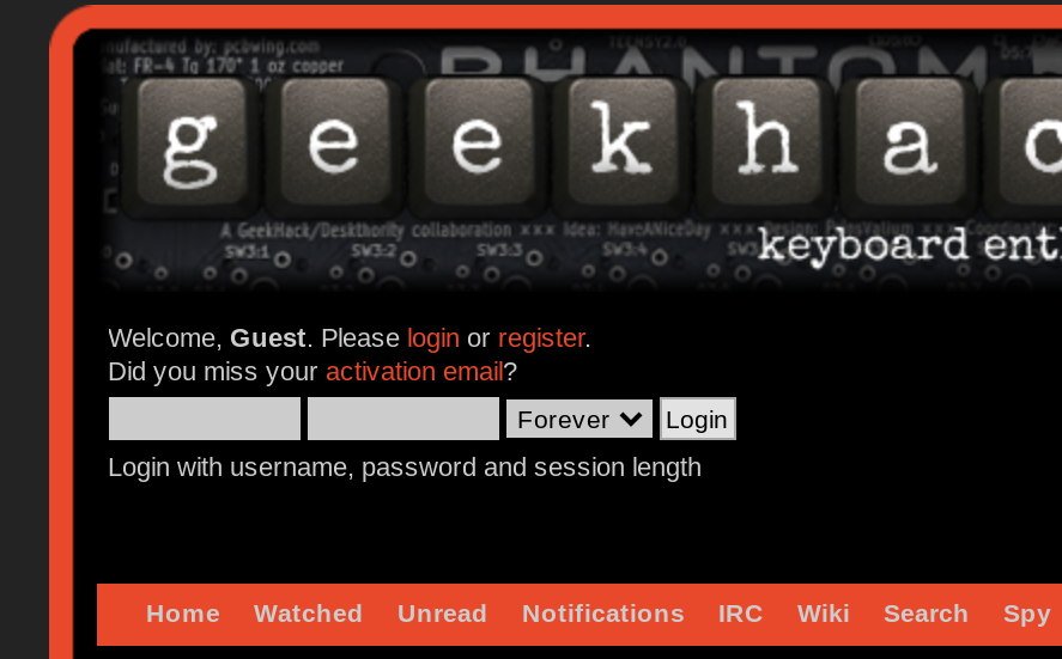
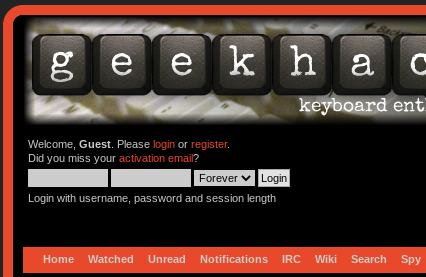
- [image]
+ [image]
